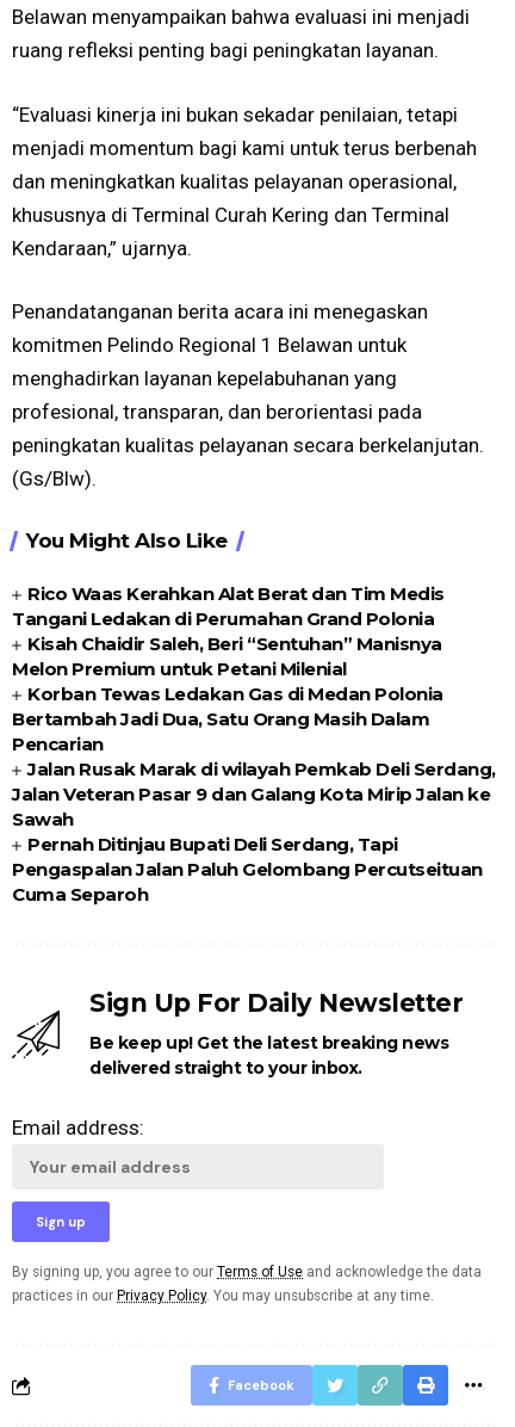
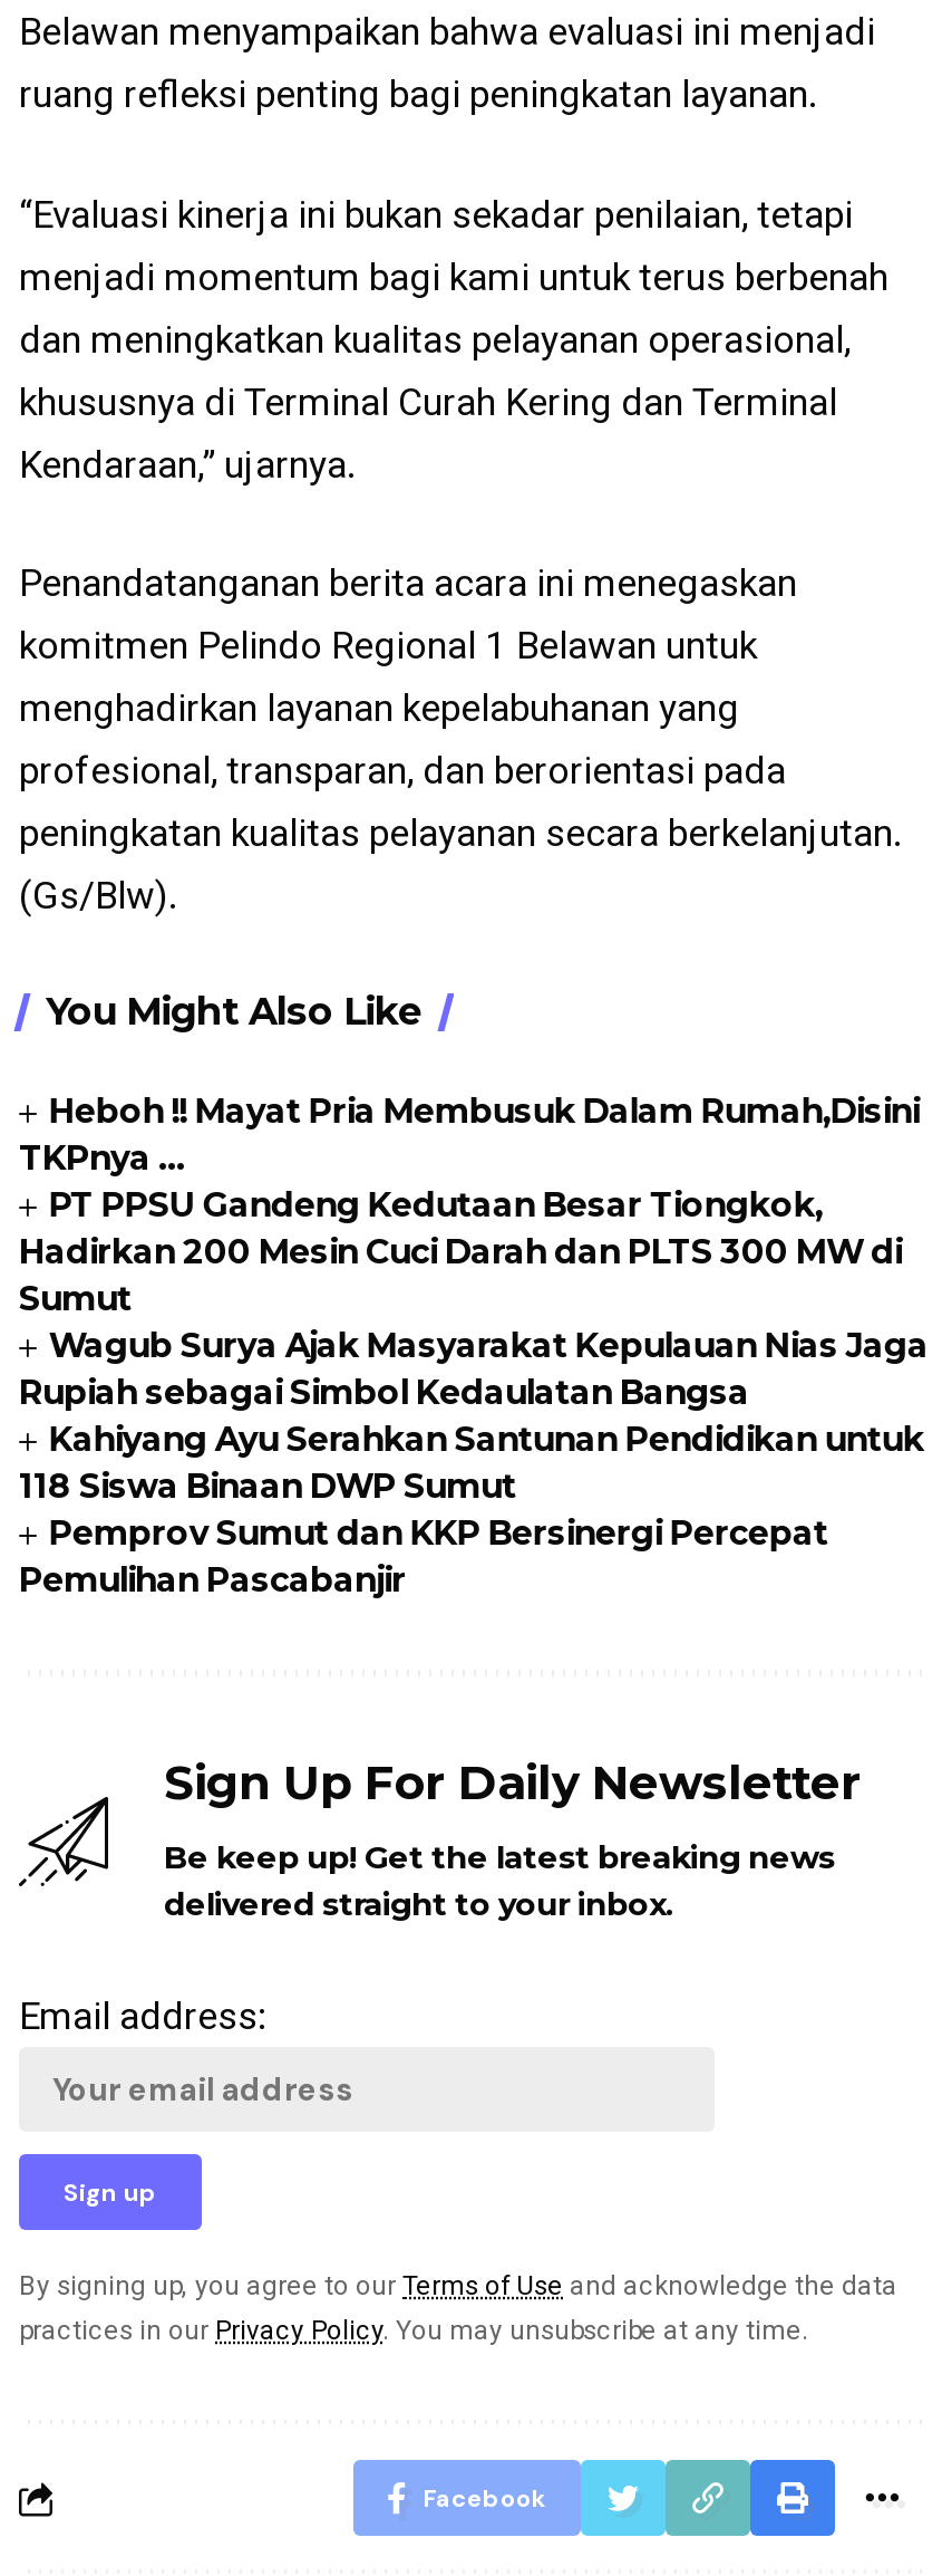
- Rico Waas Kerahkan Alat Berat dan Tim Medis
- Tangani Ledakan di Perumahan Grand Polonia
- Kisah Chaidir Saleh, Beri “Sentuhan” Manisnya
- Melon Premium untuk Petani Milenial
- Korban Tewas Ledakan Gas di Medan Polonia
- Bertambah Jadi Dua, Satu Orang Masih Dalam
- Pencarian
- Jalan Rusak Marak di wilayah Pemkab Deli Serdang,
- Jalan Veteran Pasar 9 dan Galang Kota Mirip Jalan ke
- Sawah
- Pernah Ditinjau Bupati Deli Serdang, Tapi
- Pengaspalan Jalan Paluh Gelombang Percutseituan
- Cuma Separoh
+ Heboh !! Mayat Pria Membusuk Dalam Rumah,Disini
+ TKPnya …
+ PT PPSU Gandeng Kedutaan Besar Tiongkok,
+ Hadirkan 200 Mesin Cuci Darah dan PLTS 300 MW di
+ Sumut
+ Wagub Surya Ajak Masyarakat Kepulauan Nias Jaga
+ Rupiah sebagai Simbol Kedaulatan Bangsa
+ Kahiyang Ayu Serahkan Santunan Pendidikan untuk
+ 118 Siswa Binaan DWP Sumut
+ Pemprov Sumut dan KKP Bersinergi Percepat
+ Pemulihan Pascabanjir
